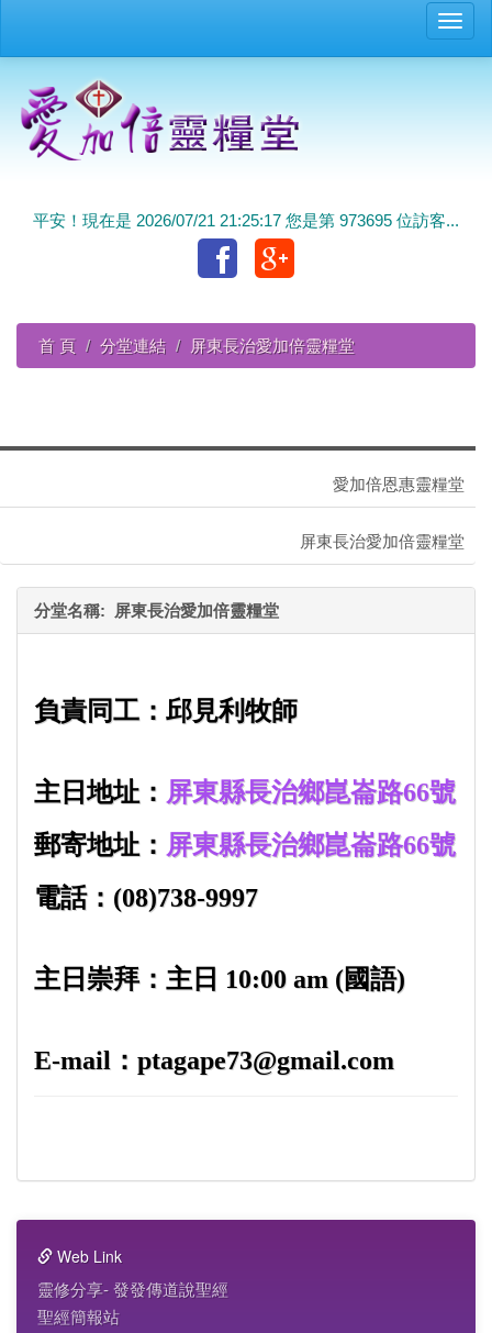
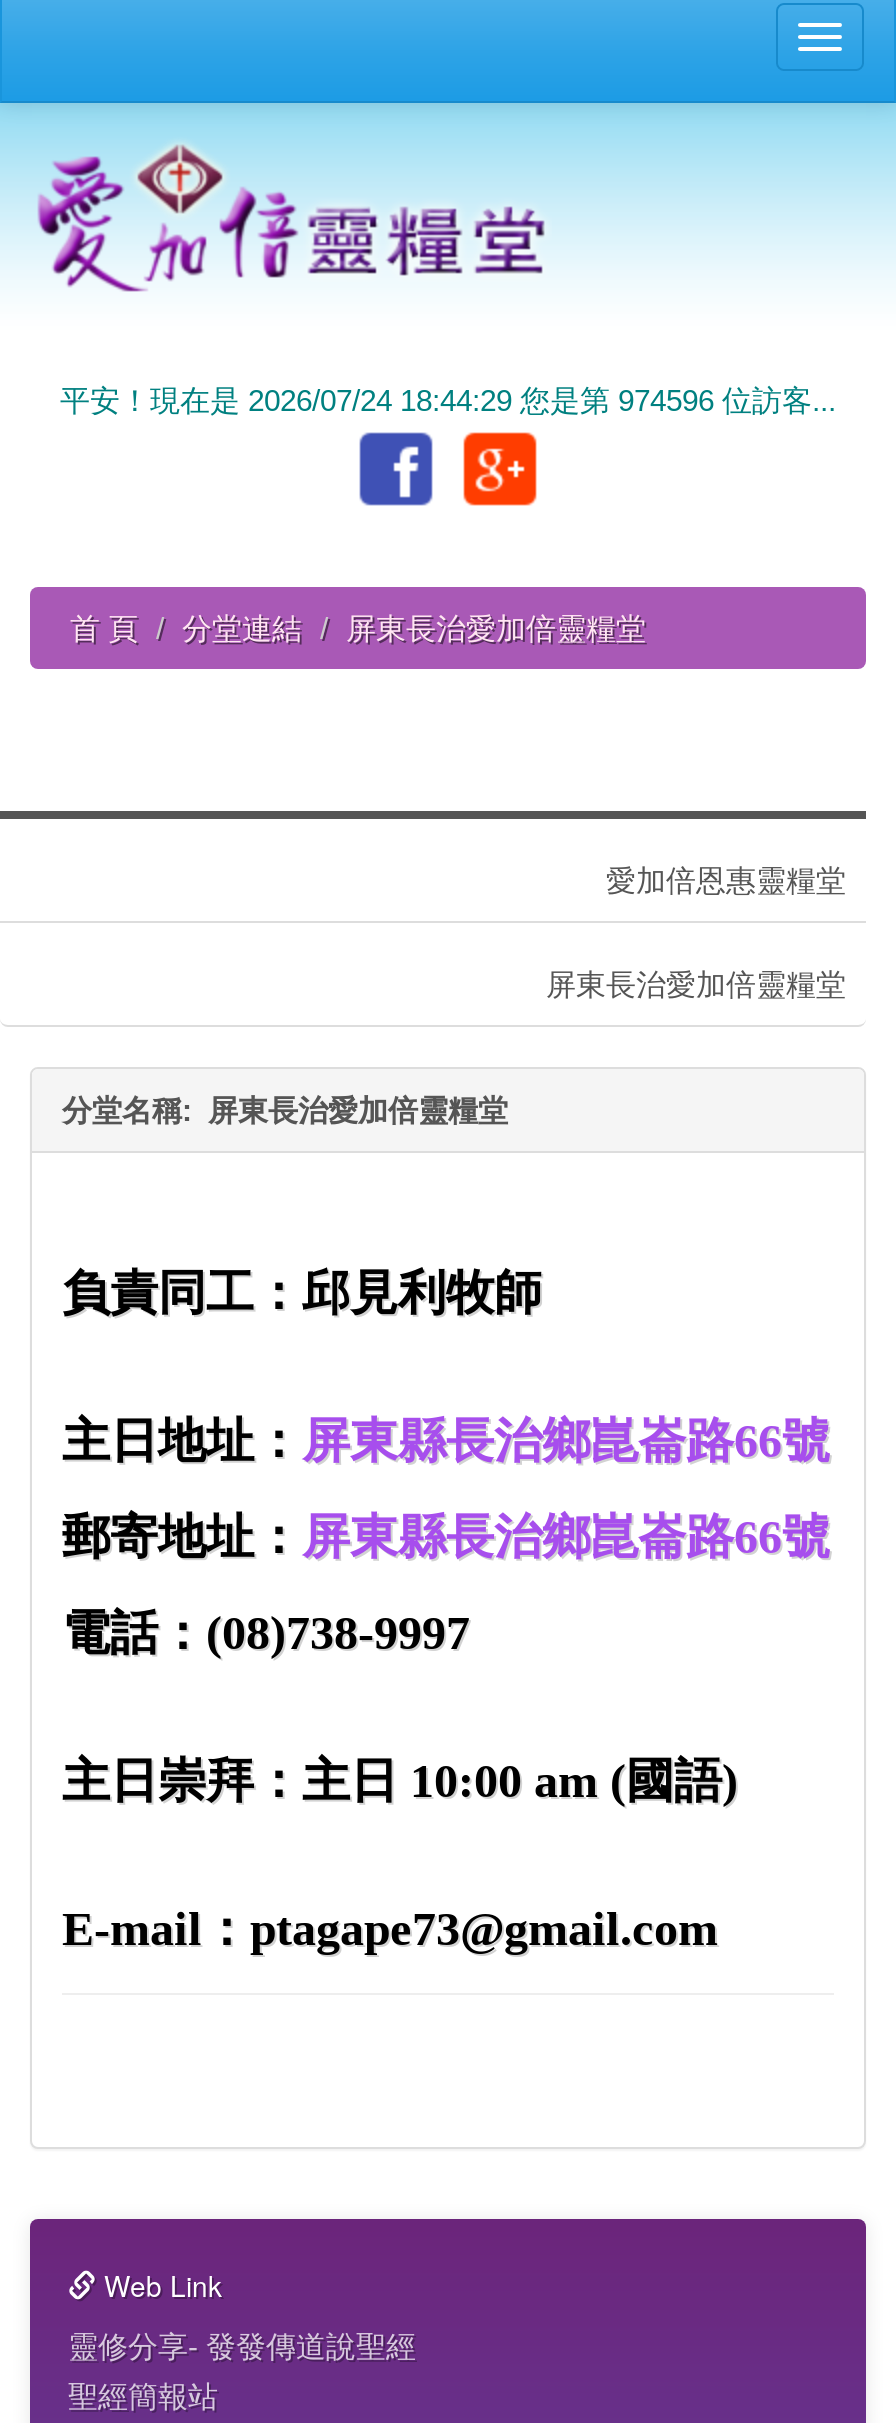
- 平安！現在是 2026/07/21 21:25:17 您是第 973695 位訪客...
+ 平安！現在是 2026/07/24 18:44:29 您是第 974596 位訪客...
